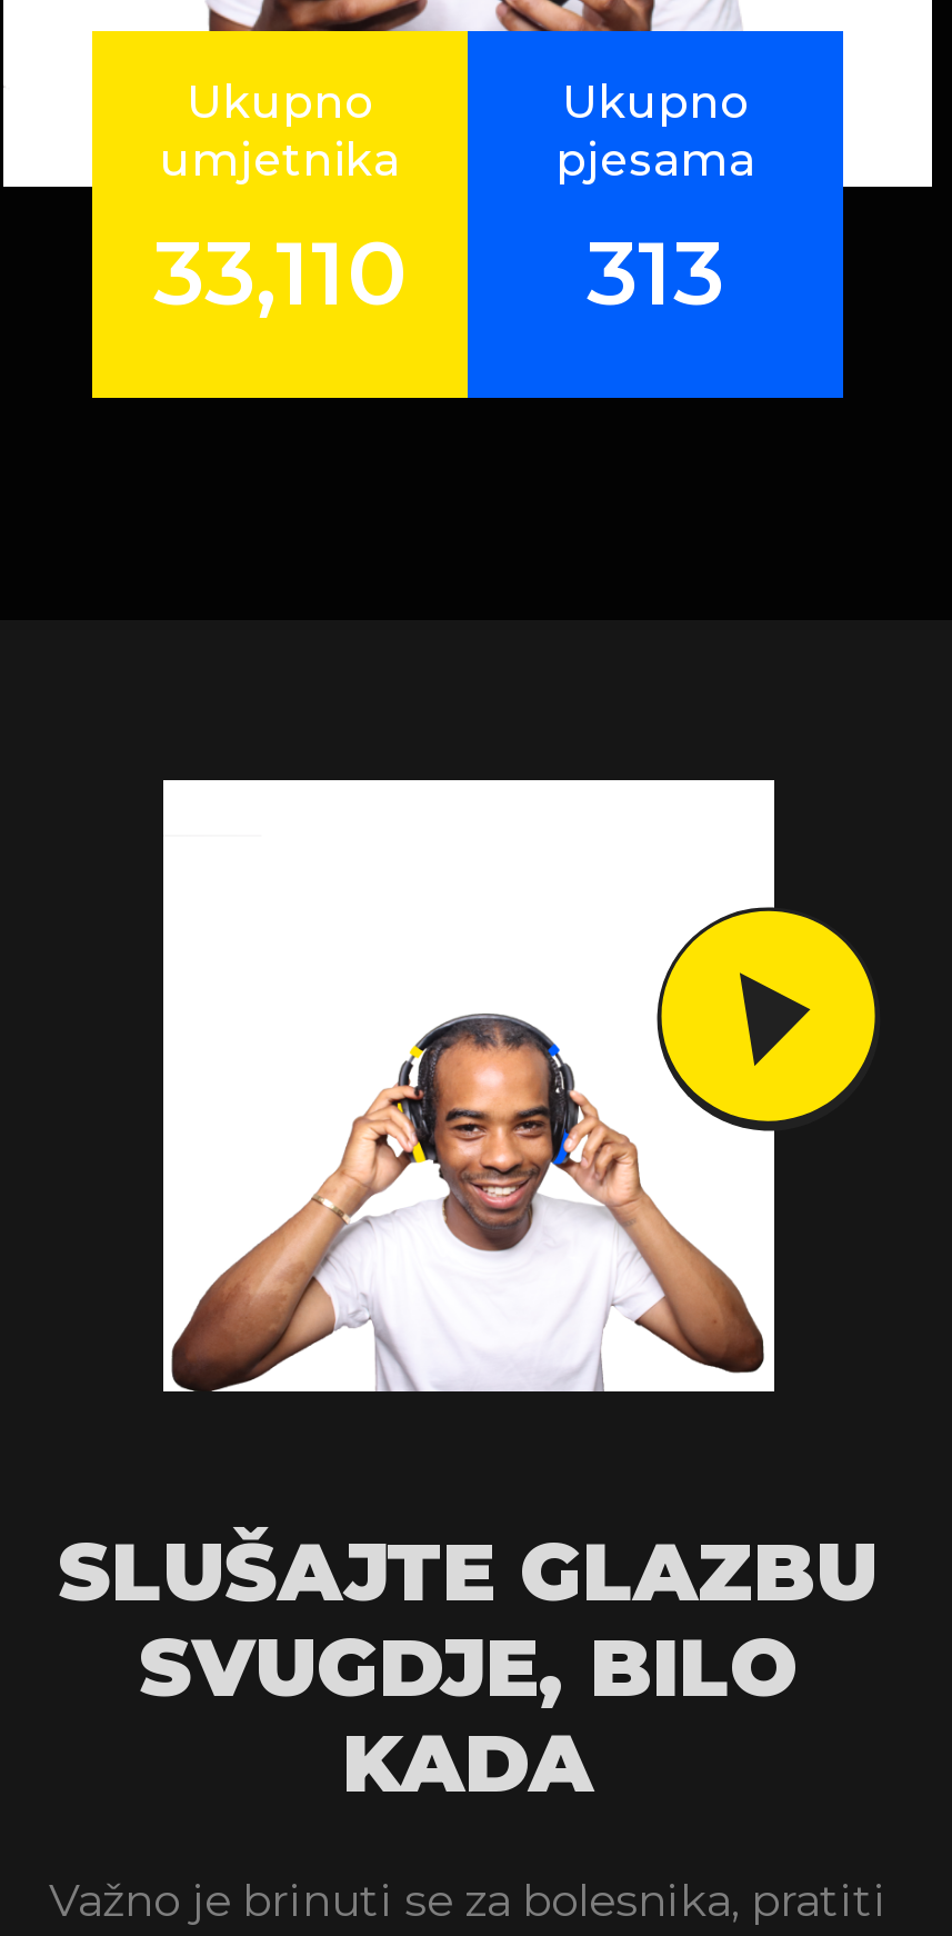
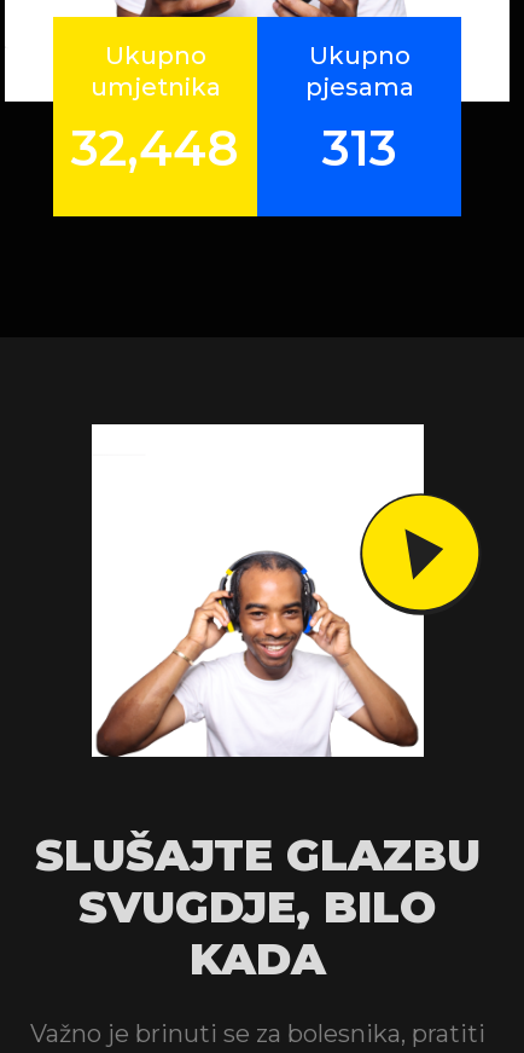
- 33,110 313
+ 32,448 313
